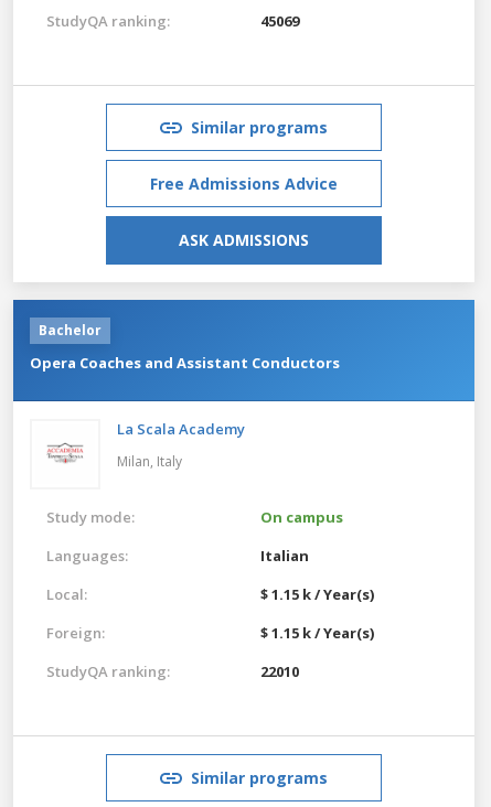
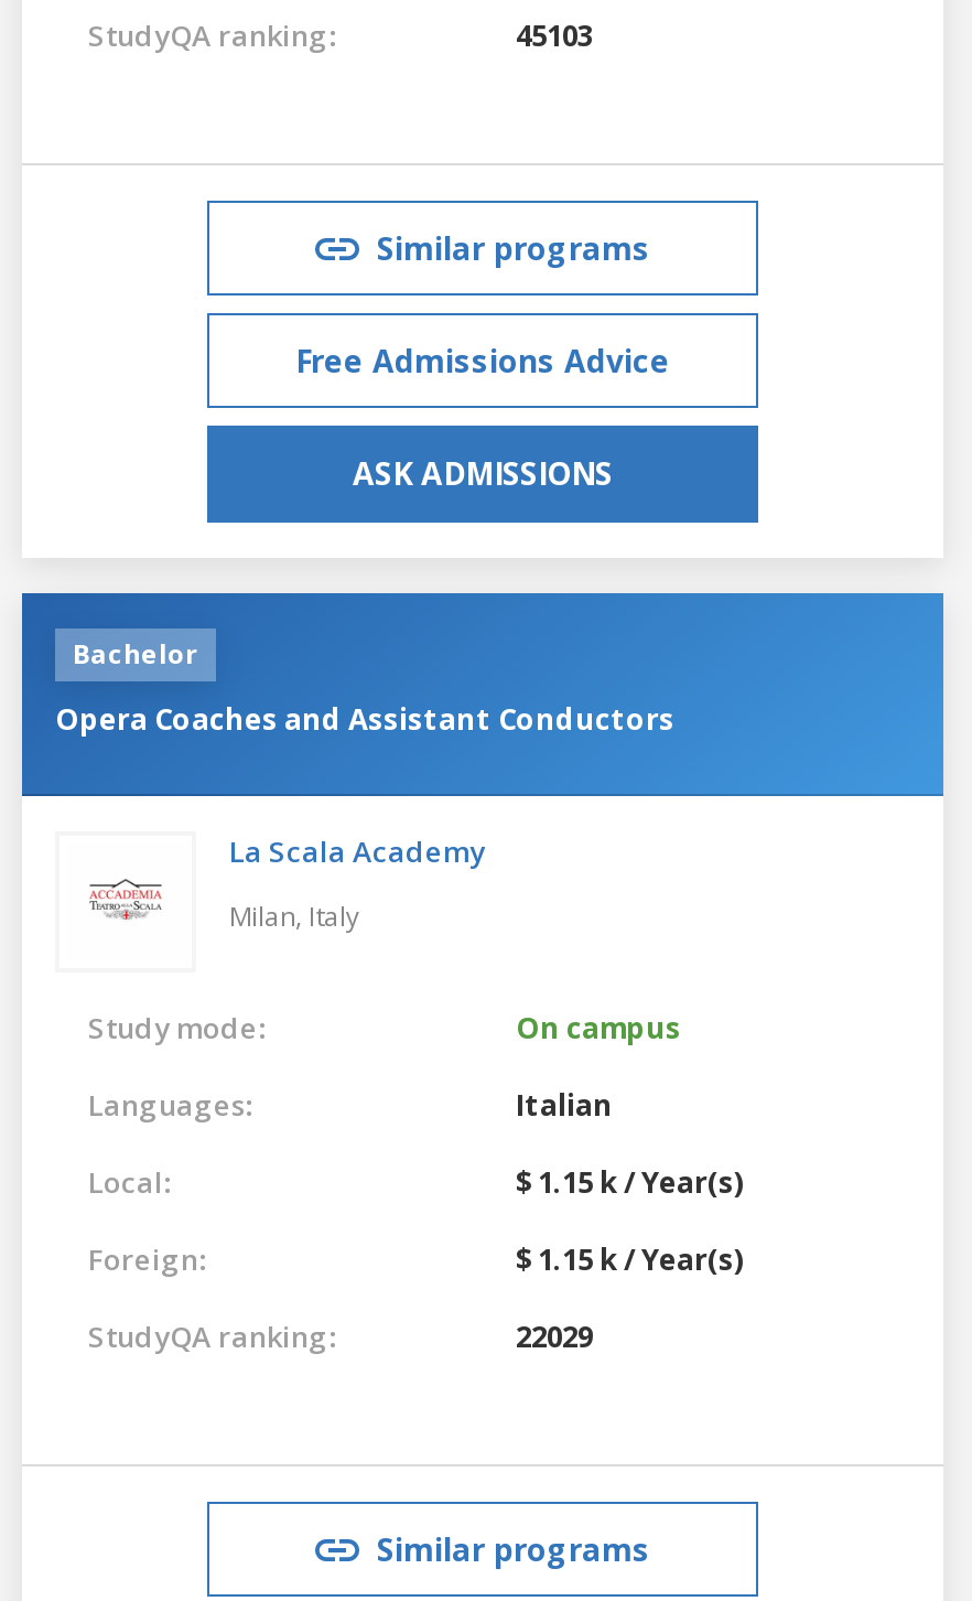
- 45069
+ 45103

- 22010
+ 22029
